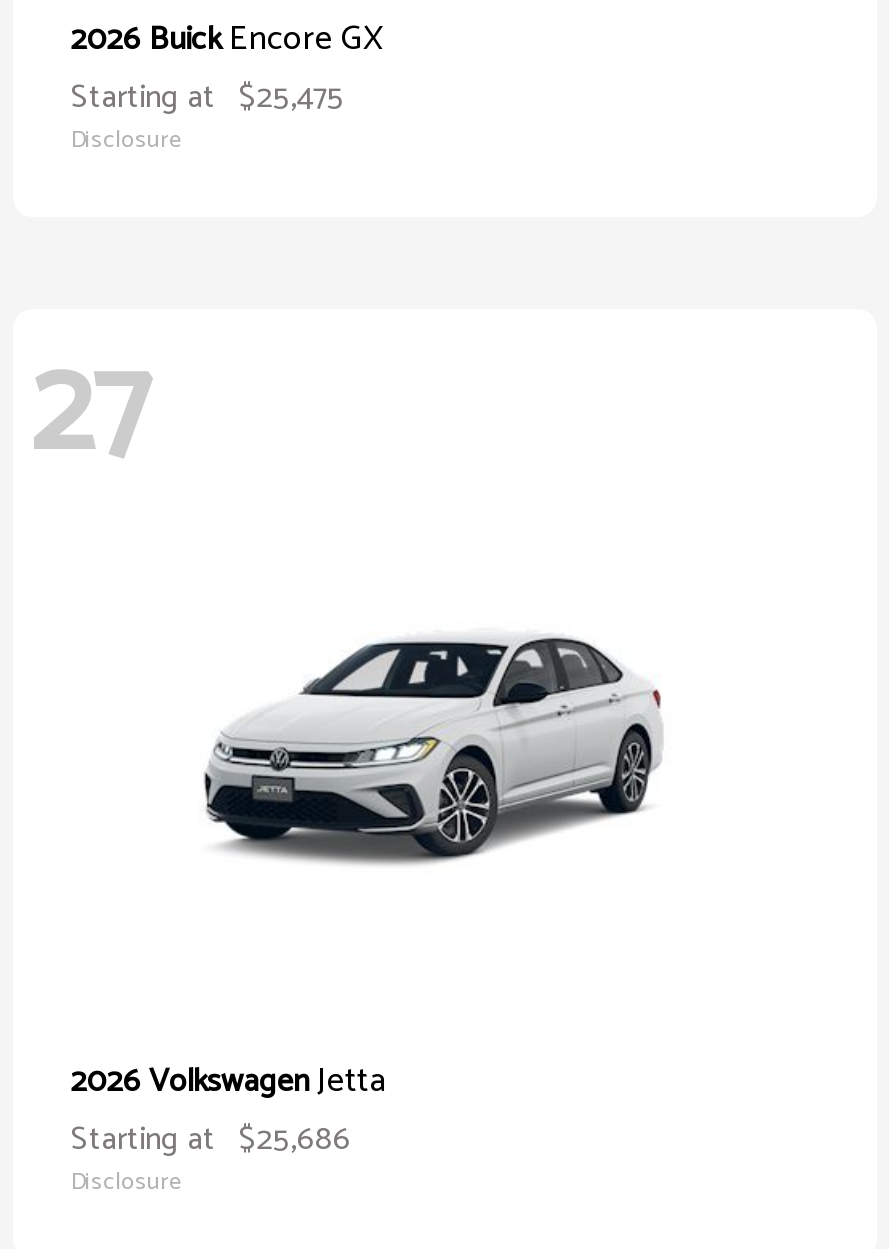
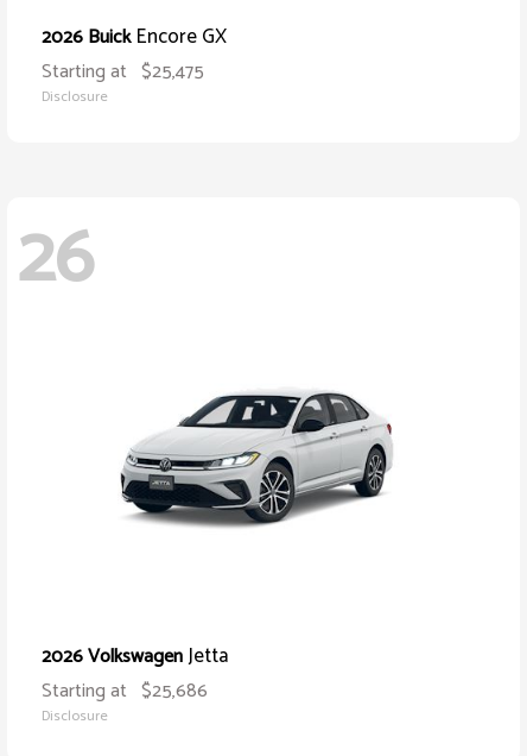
- 27
+ 26
